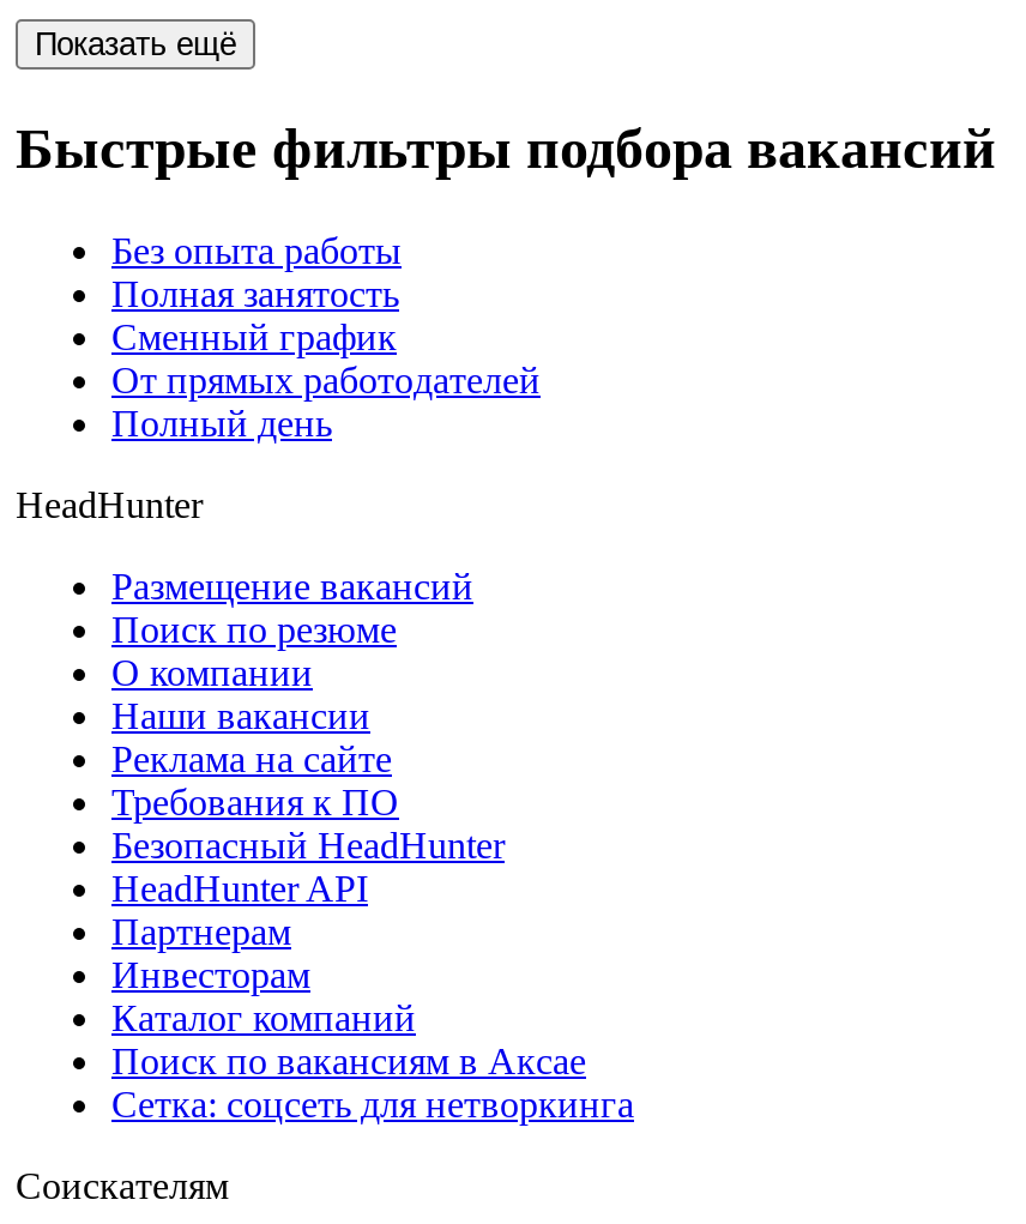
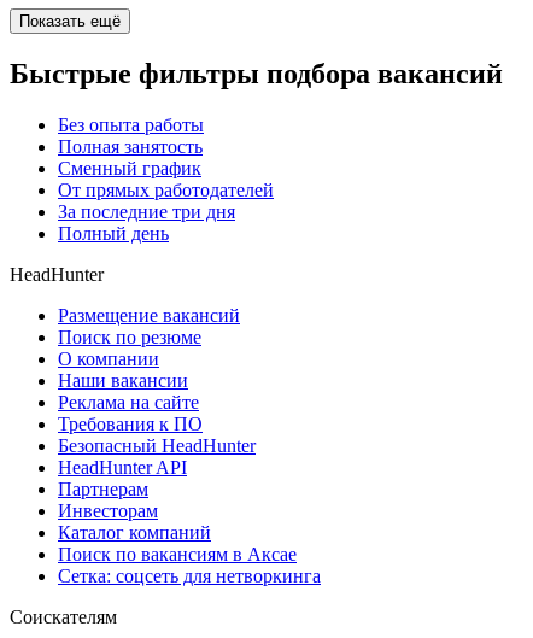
+ За последние три дня
